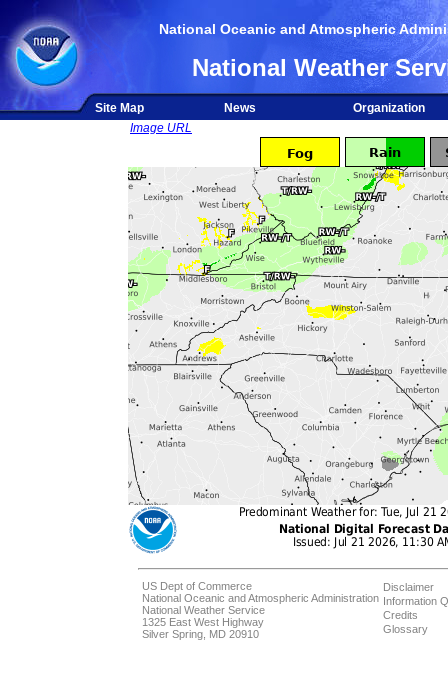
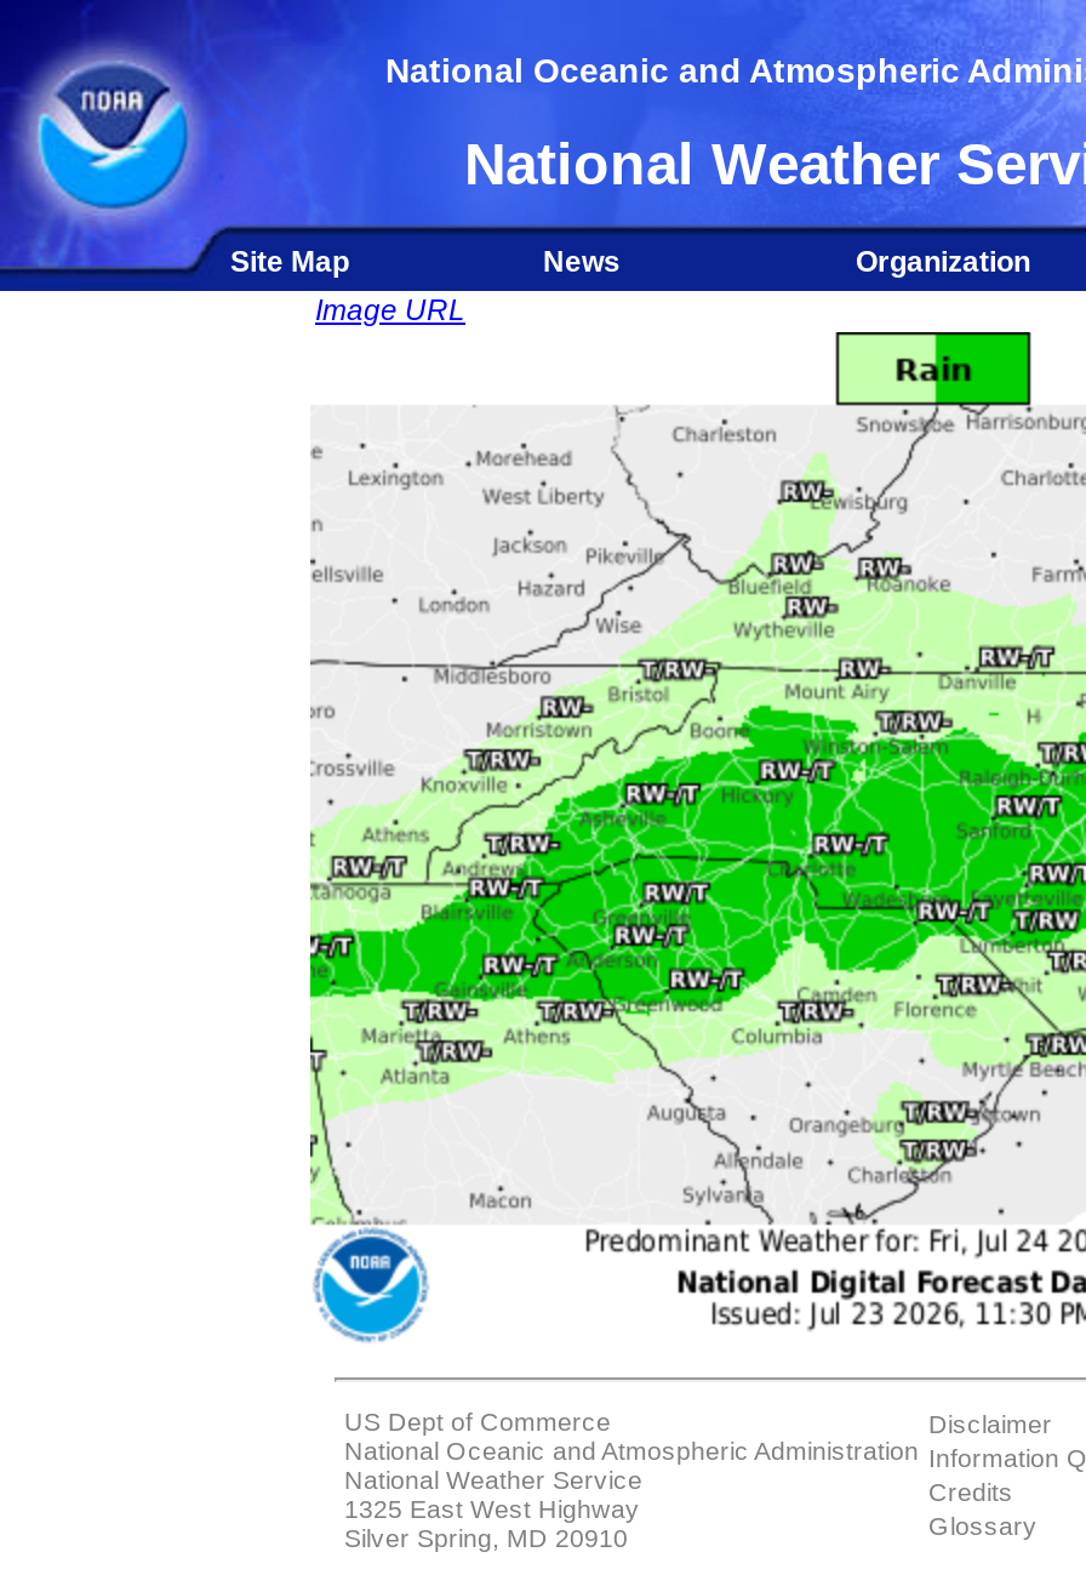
- [image]
+ [image]
